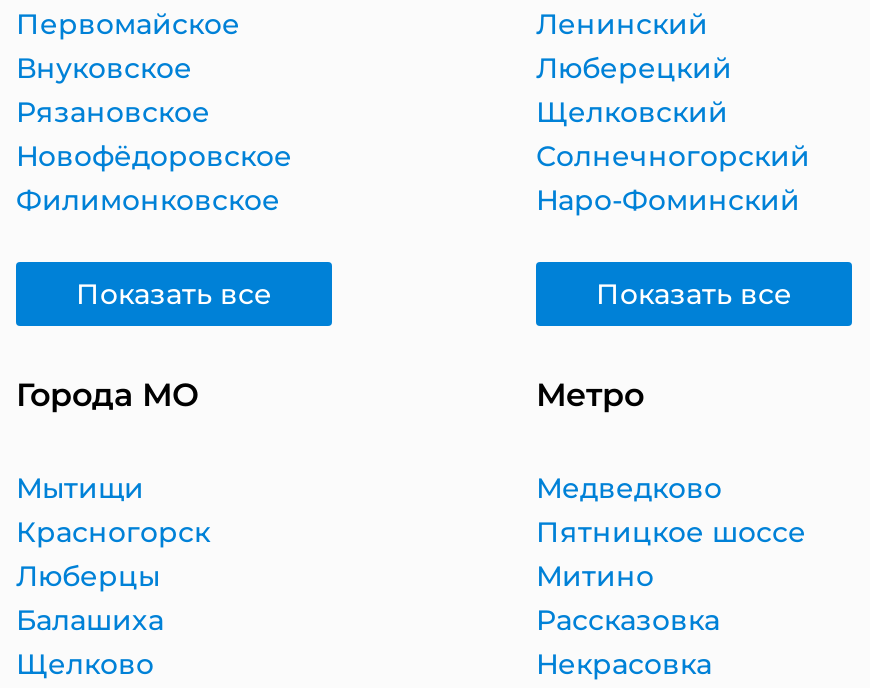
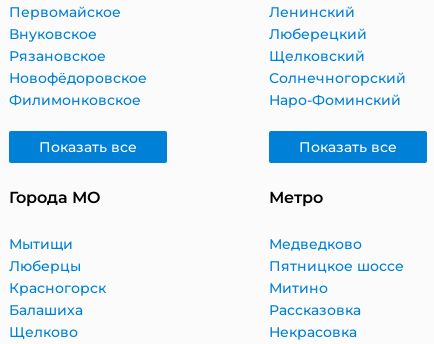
moved down: Красногорск

moved up: Люберцы
